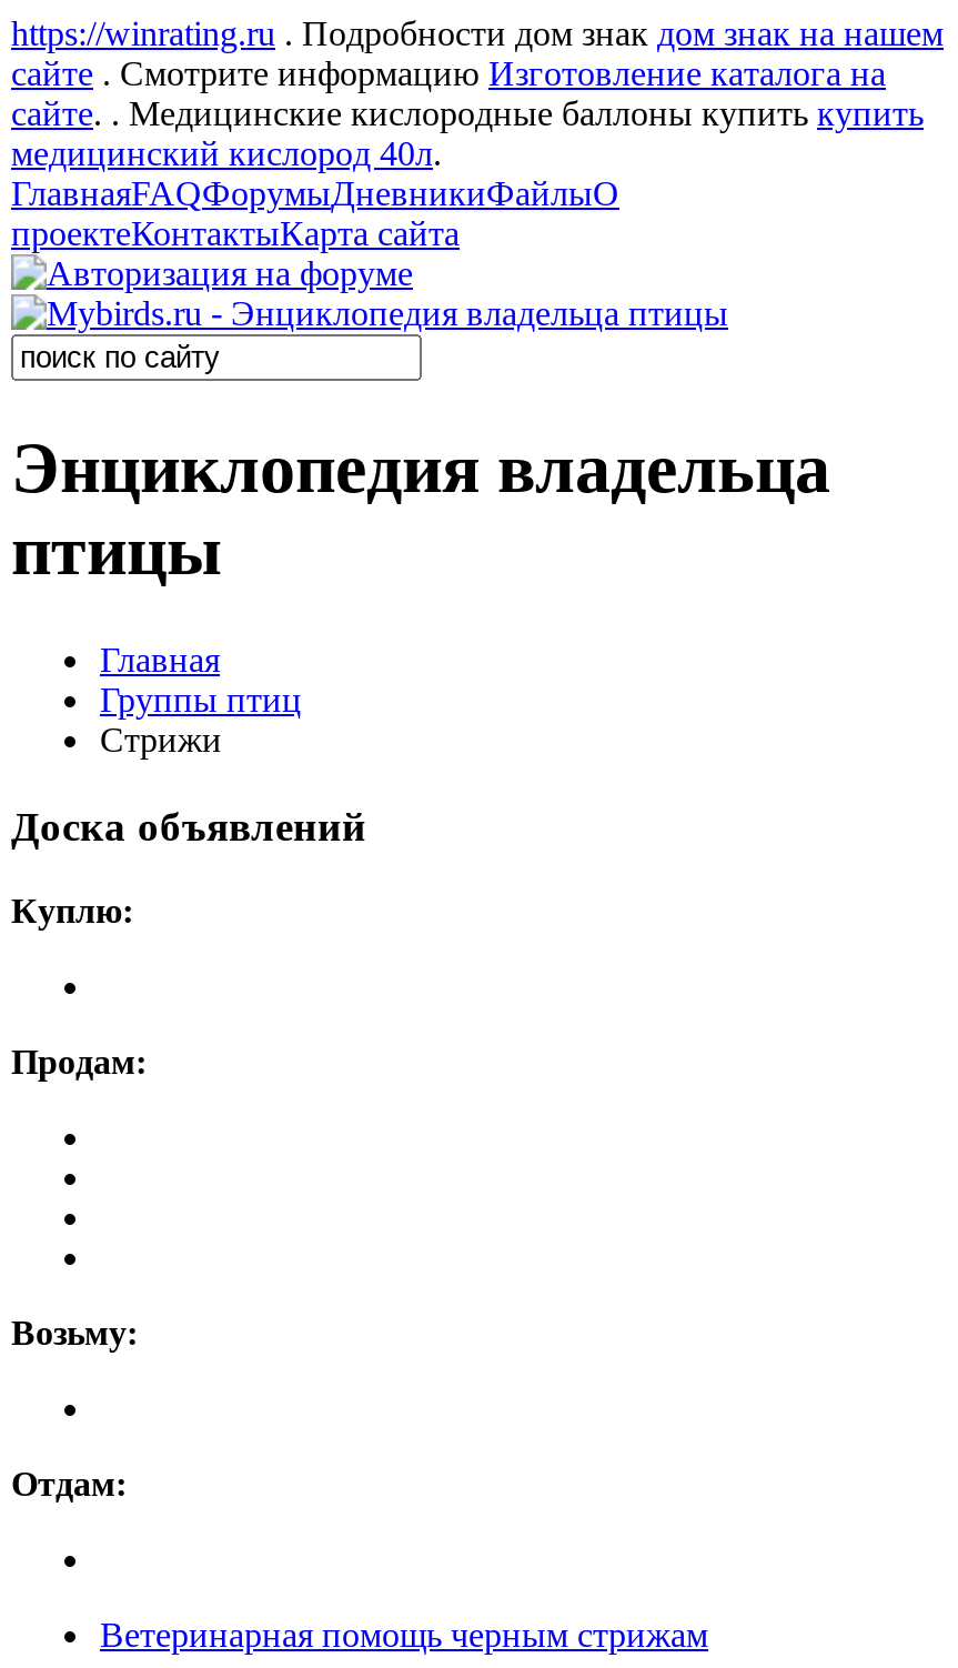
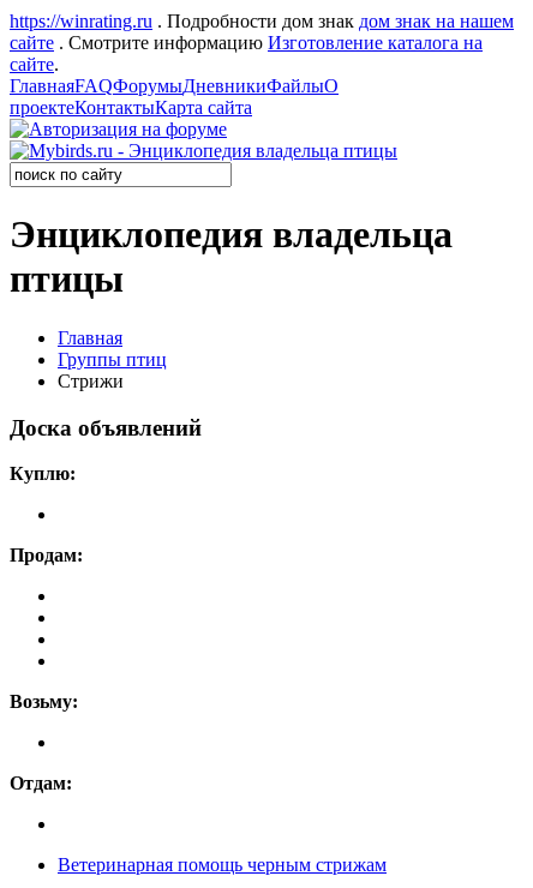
- сайте. . Медицинские кислородные баллоны купить купить
- медицинский кислород 40л.
+ сайте.
